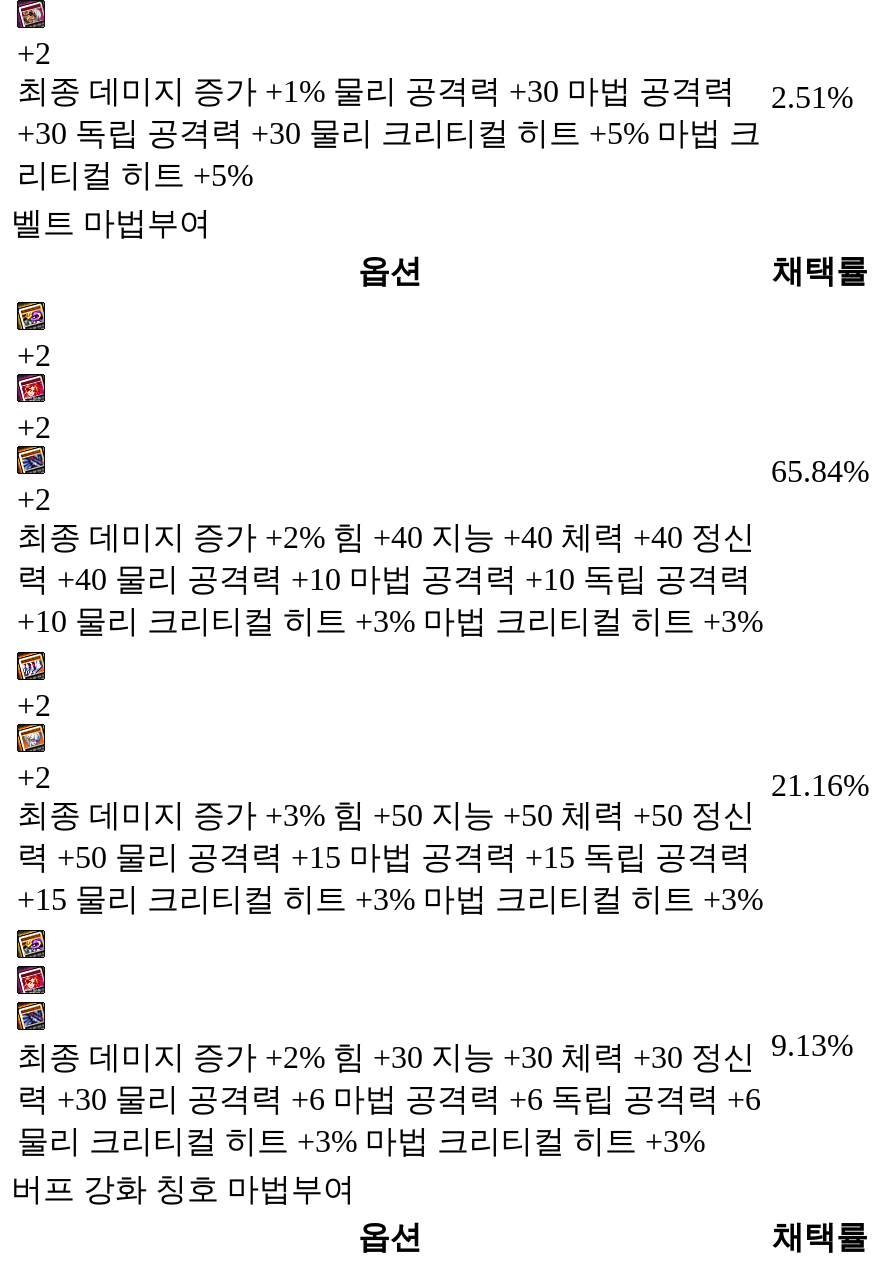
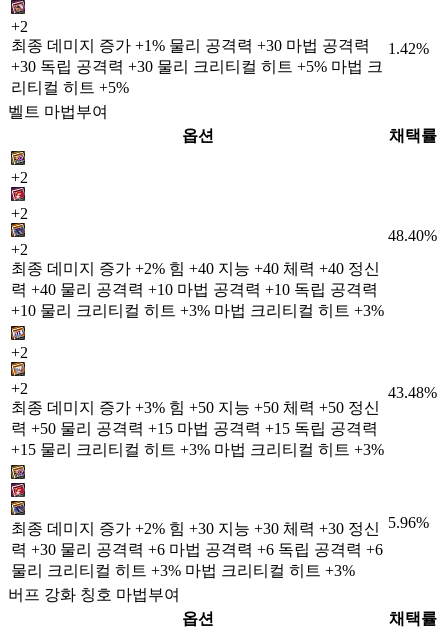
- 최종 데미지 증가 +1% 물리 공격력 +30 마법 공격력 2.51%
+ 최종 데미지 증가 +1% 물리 공격력 +30 마법 공격력 1.42%

- 65.84%
+ 48.40%

- 21.16%
+ 43.48%

- 최종 데미지 증가 +2% 힘 +30 지능 +30 체력 +30 정신 9.13%
+ 최종 데미지 증가 +2% 힘 +30 지능 +30 체력 +30 정신 5.96%
